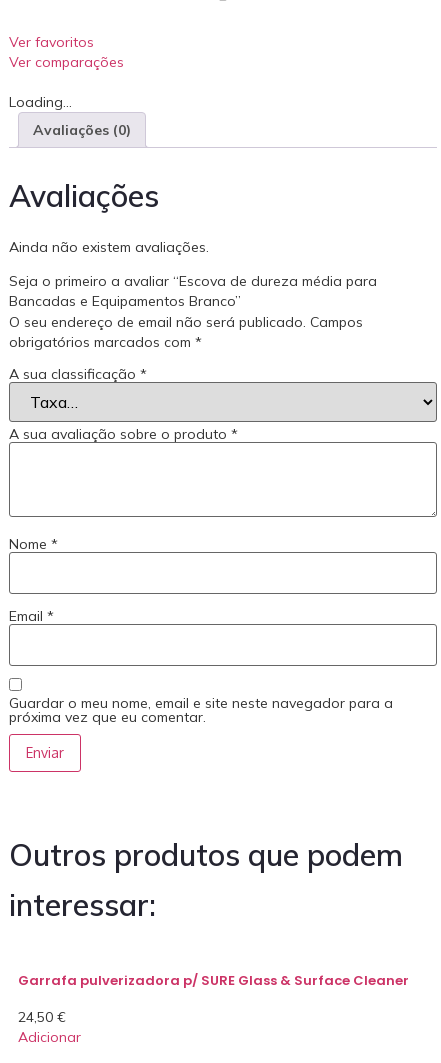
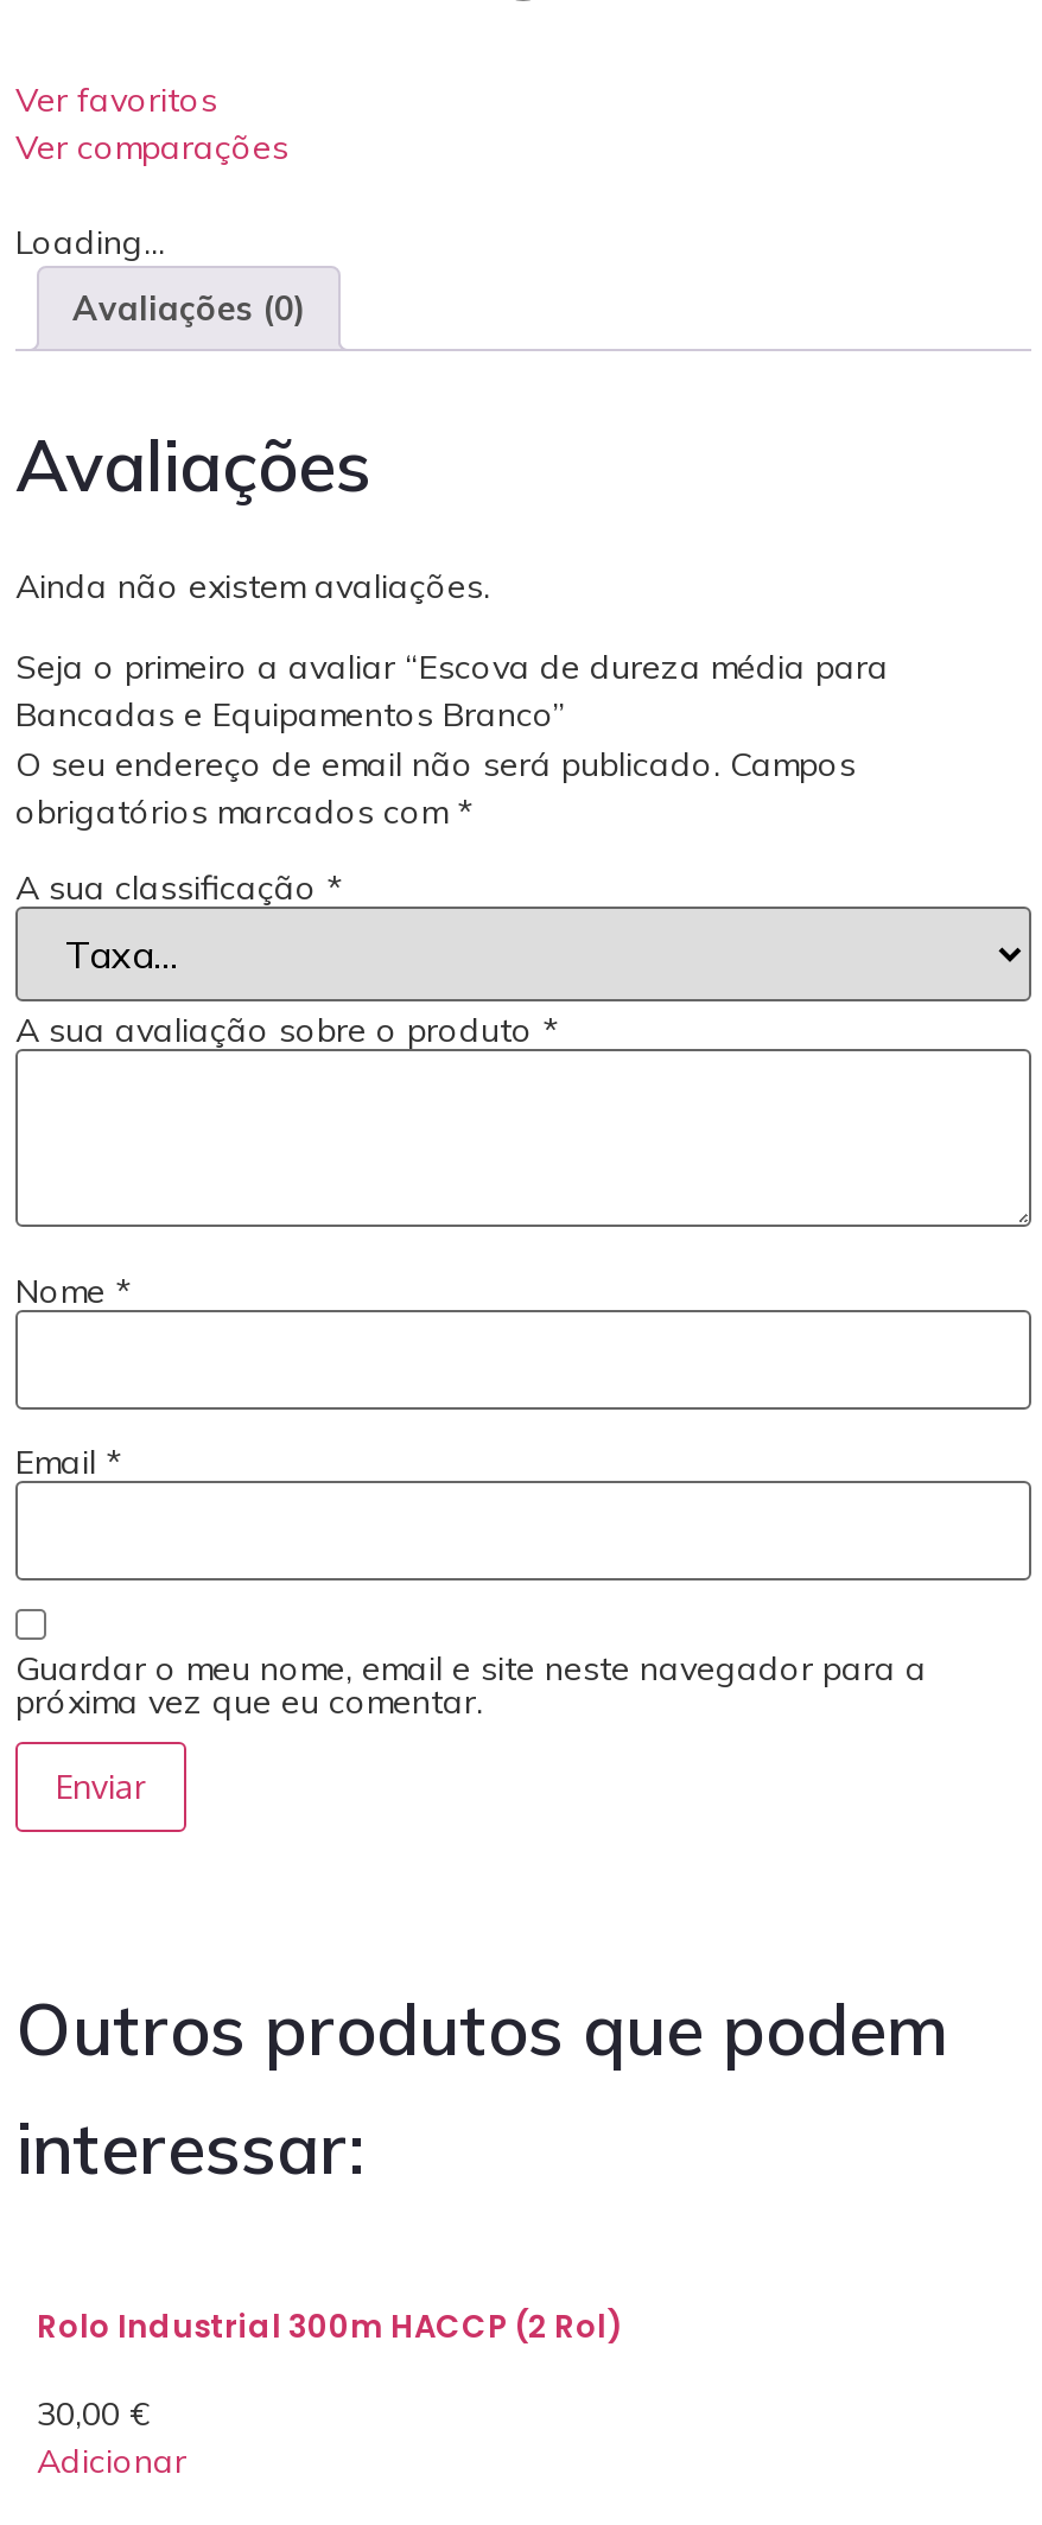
- Garrafa pulverizadora p/ SURE Glass & Surface Cleaner
+ Rolo Industrial 300m HACCP (2 Rol)

- 24,50 €
+ 30,00 €
